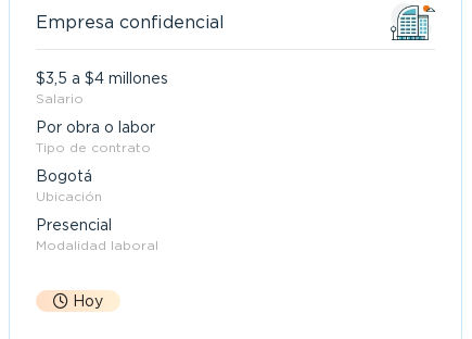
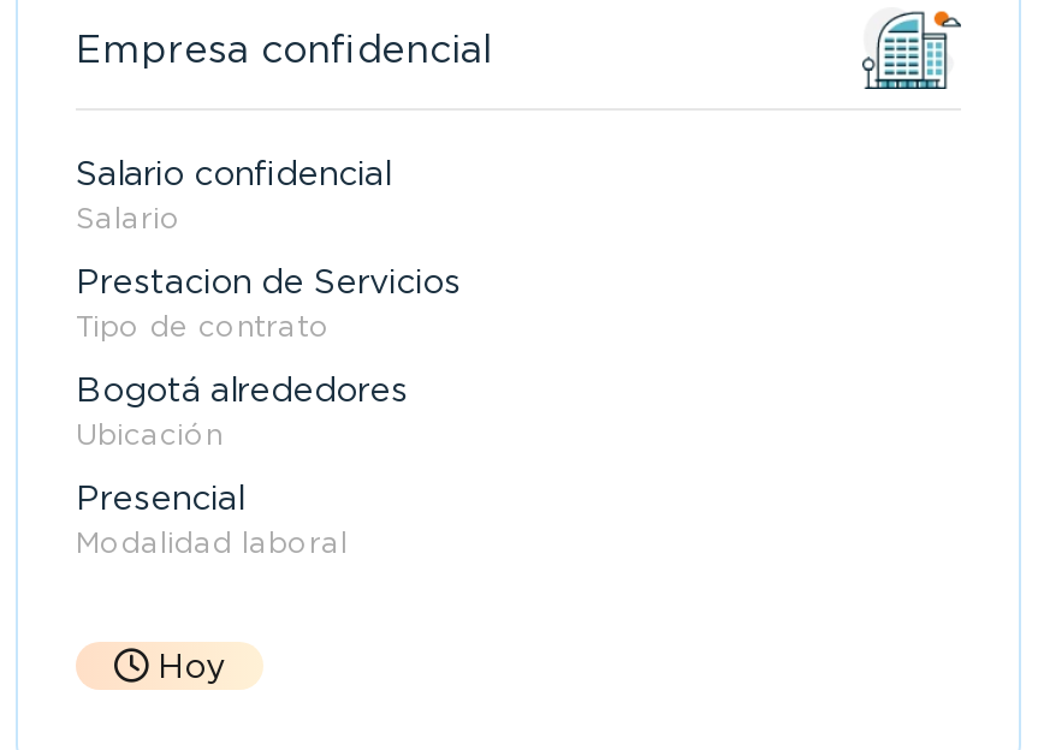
- $3,5 a $4 millones
+ Salario confidencial

- Por obra o labor
+ Prestacion de Servicios

- Bogotá
+ Bogotá alrededores
